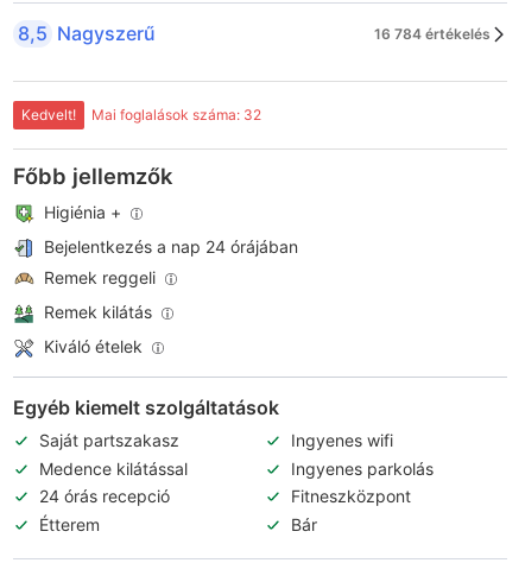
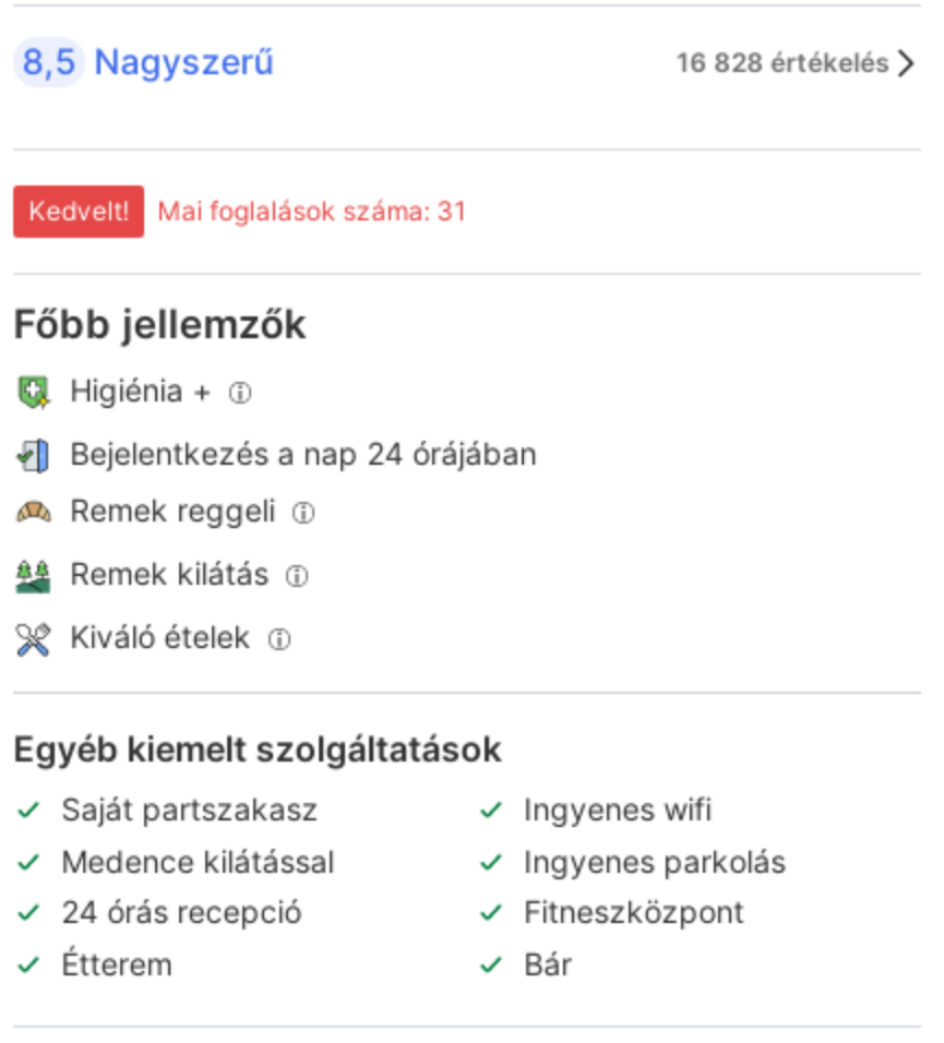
- 16 784 értékelés
+ 16 828 értékelés

- Mai foglalások száma: 32
+ Mai foglalások száma: 31
